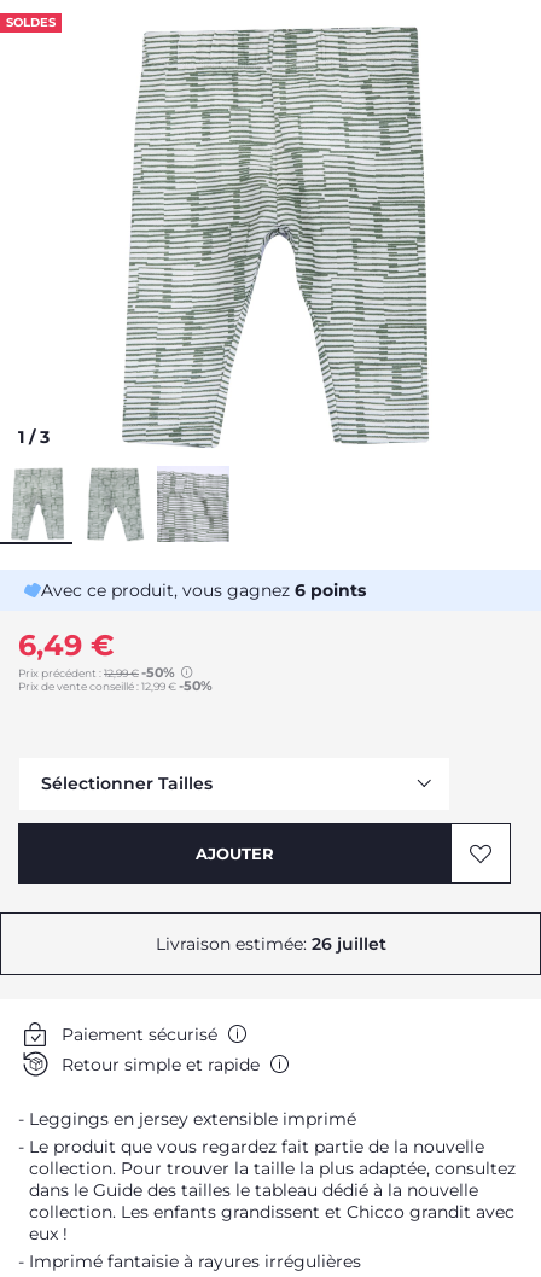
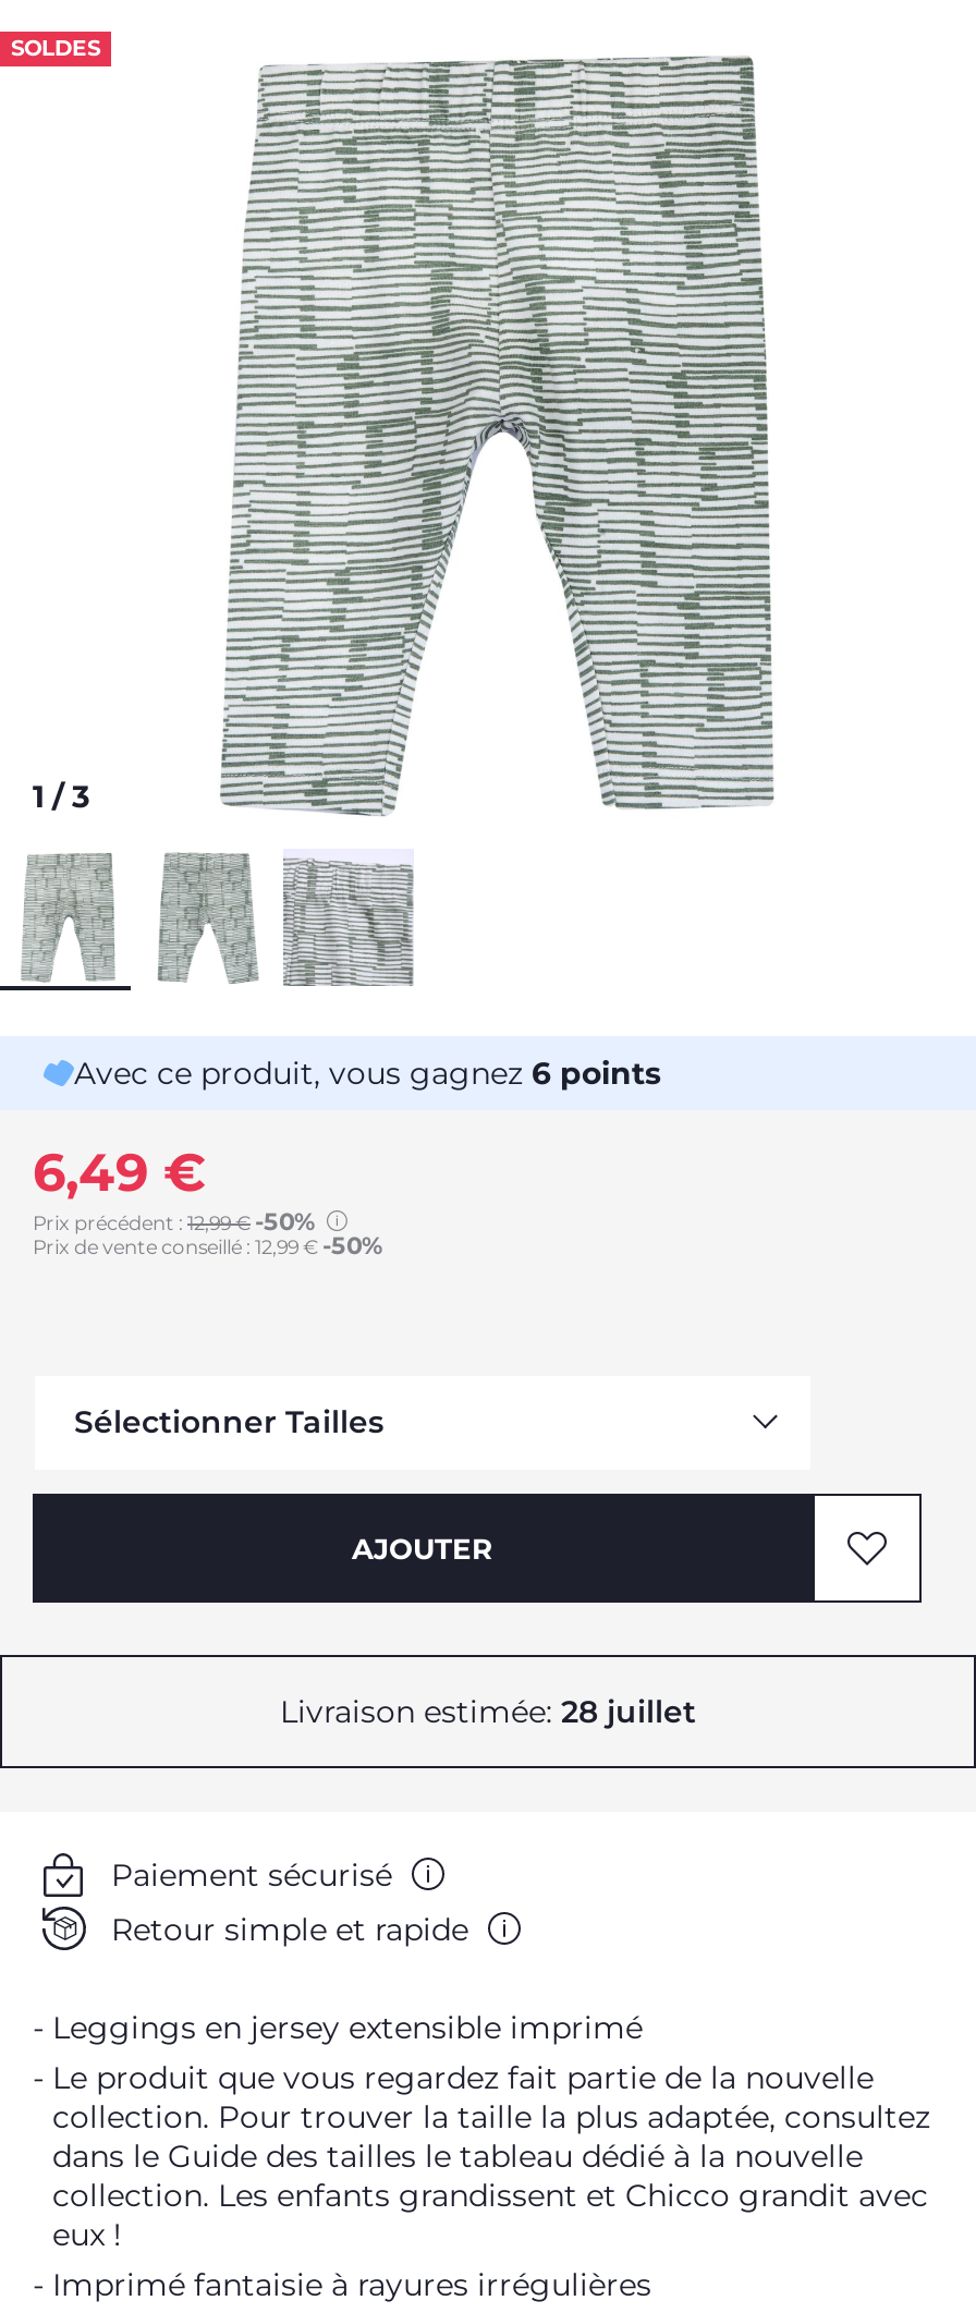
- Livraison estimée: 26 juillet
+ Livraison estimée: 28 juillet
